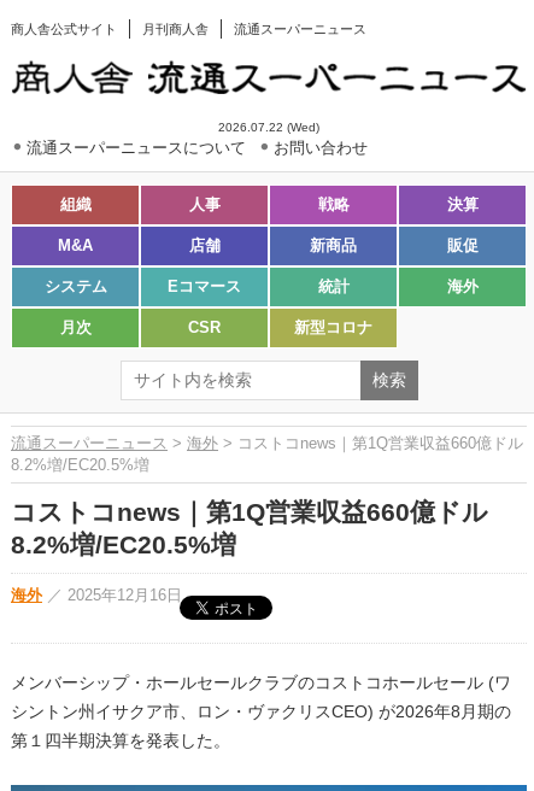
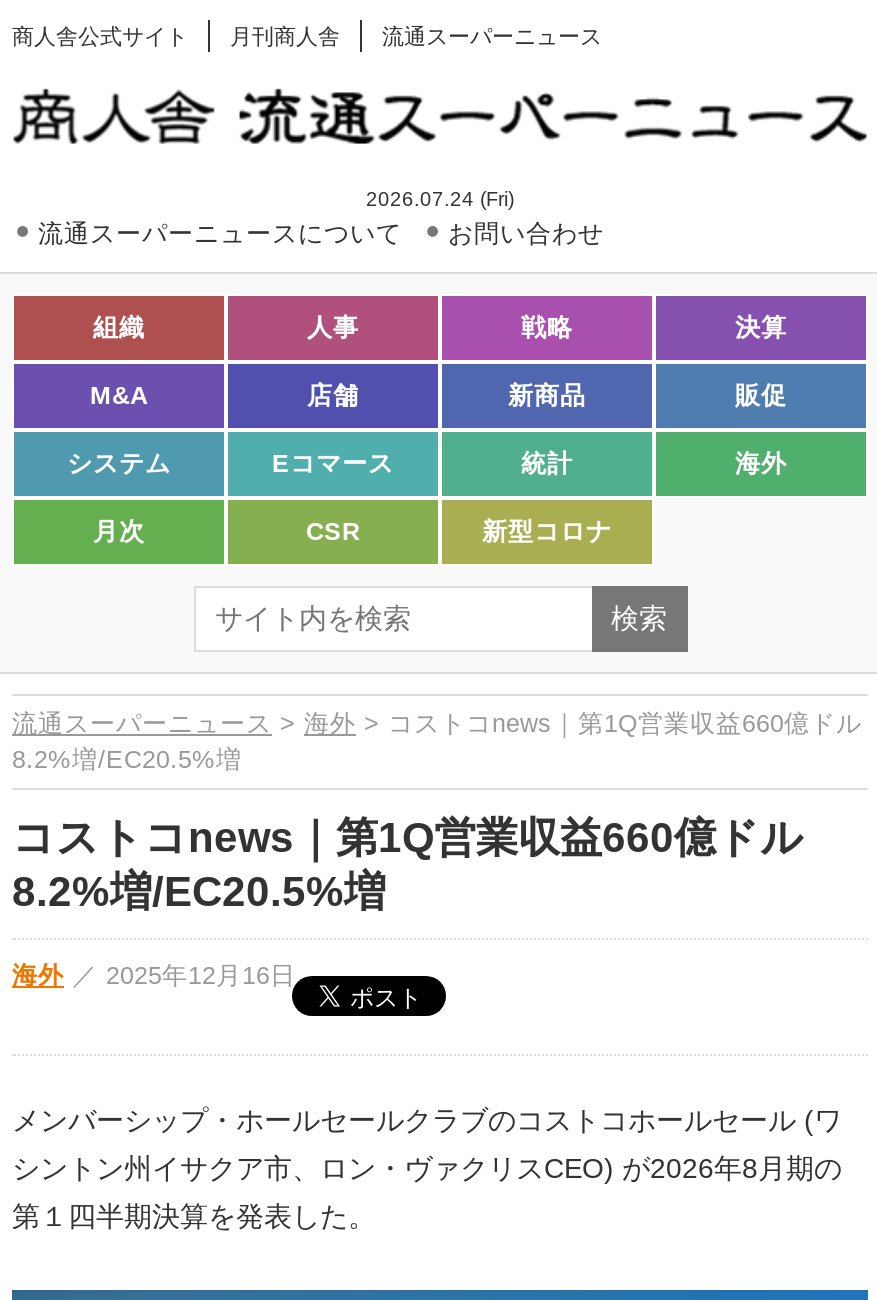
- 2026.07.22 (Wed)
+ 2026.07.24 (Fri)
